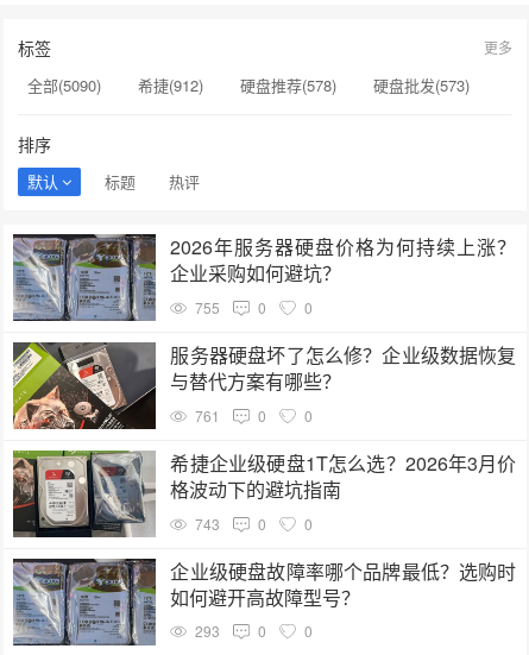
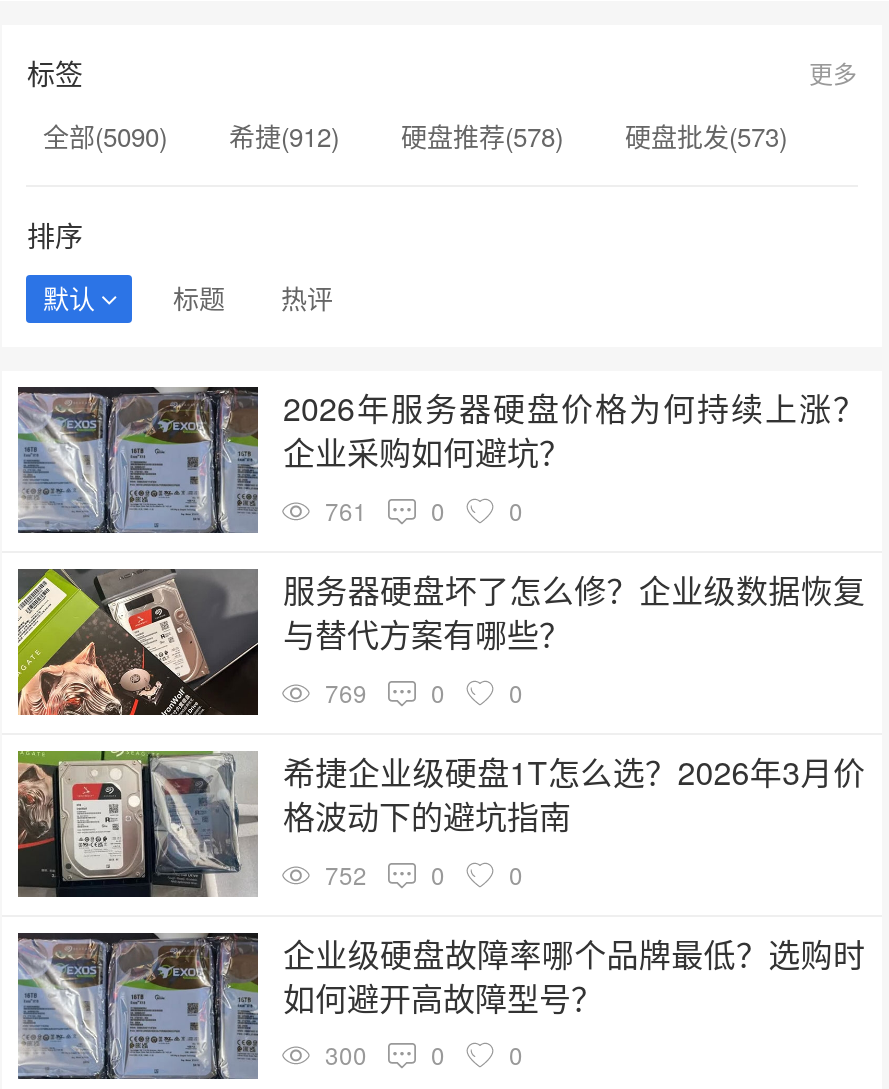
- 755 0 0
+ 761 0 0

- 761 0 0
+ 769 0 0

- 743 0 0
+ 752 0 0

- 293 0 0
+ 300 0 0
